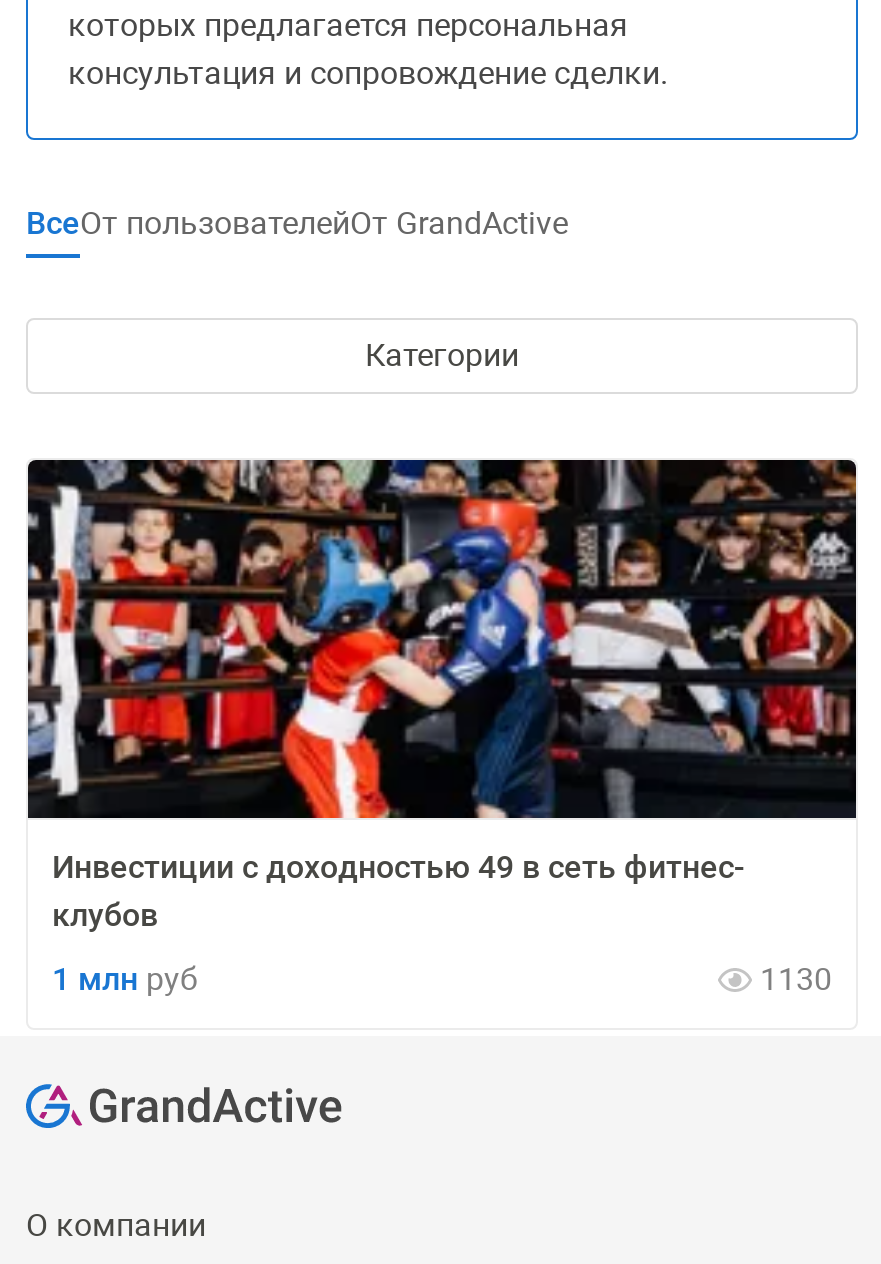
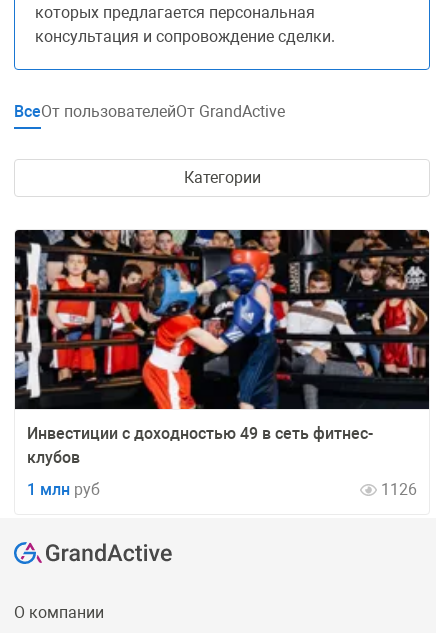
- 1130
+ 1126
